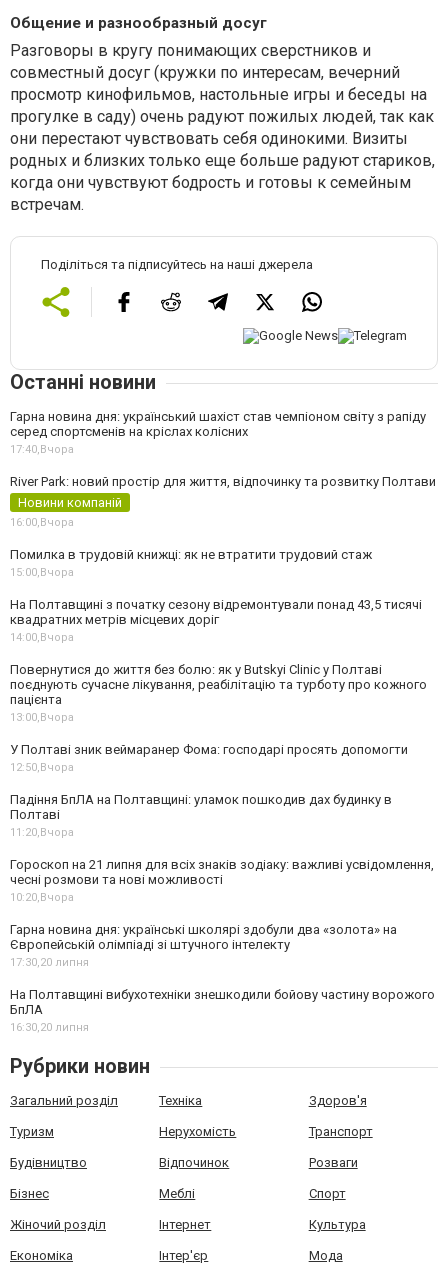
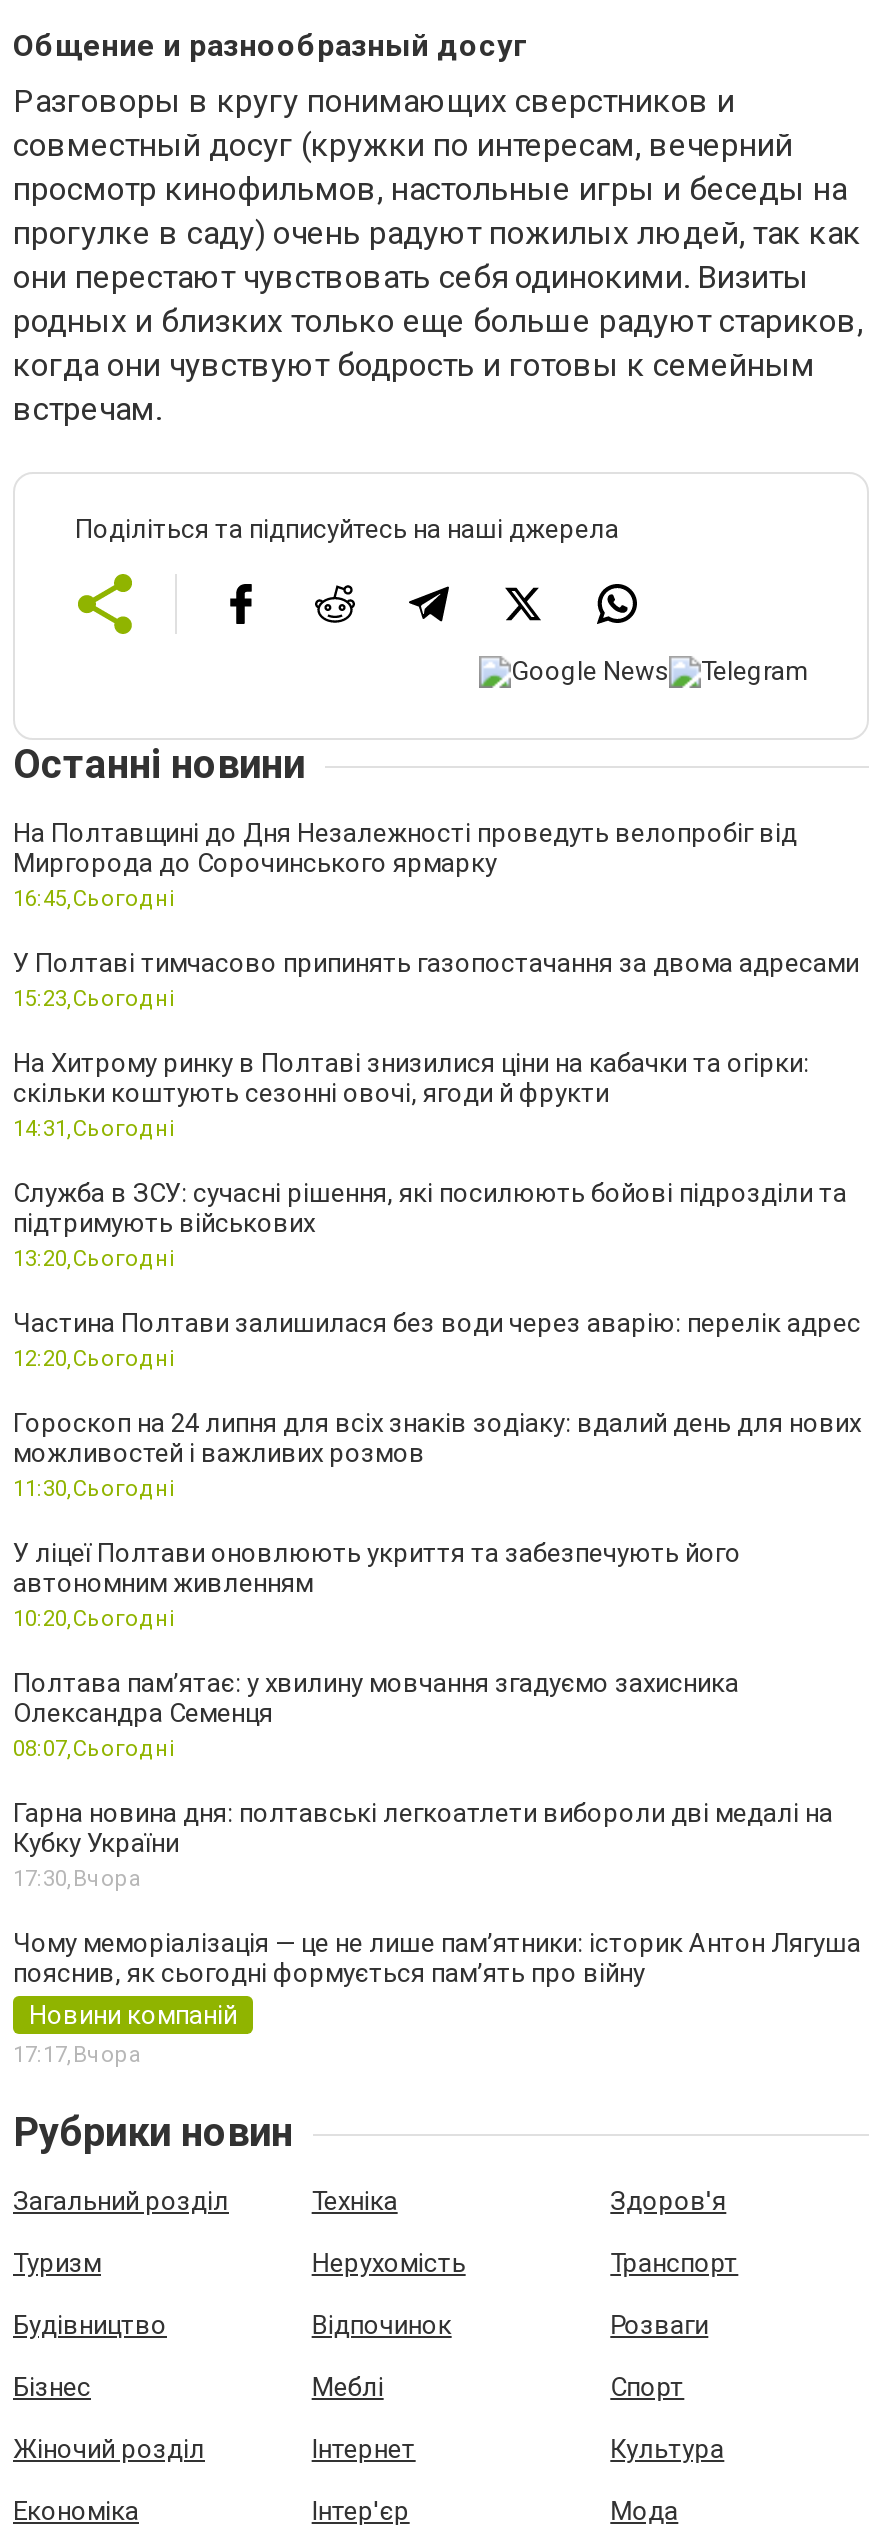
- Гарна новина дня: український шахіст став чемпіоном світу з рапіду
- серед спортсменів на кріслах колісних
- 17:40,Вчора
- River Park: новий простір для життя, відпочинку та розвитку Полтави
+ На Полтавщині до Дня Незалежності проведуть велопробіг від
+ Миргорода до Сорочинського ярмарку
+ 16:45,Сьогодні
+ У Полтаві тимчасово припинять газопостачання за двома адресами
+ 15:23,Сьогодні
+ На Хитрому ринку в Полтаві знизилися ціни на кабачки та огірки:
+ скільки коштують сезонні овочі, ягоди й фрукти
+ 14:31, Сьогодні
+ Служба в ЗСУ: сучасні рішення, які посилюють бойові підрозділи та
+ підтримують військових
+ 13:20,Сьогодні
+ Частина Полтави залишилася без води через аварію: перелік адрес
+ 12:20,Сьогодні
+ Гороскоп на 24 липня для всіх знаків зодіаку: вдалий день для нових
+ можливостей і важливих розмов
+ 11:30,Сьогодні
+ У ліцеї Полтави оновлюють укриття та забезпечують його
+ автономним живленням
+ 10:20,Сьогодні
+ Полтава пам’ятає: у хвилину мовчання згадуємо захисника
+ Олександра Семенця
+ 08:07,Сьогодні
+ Гарна новина дня: полтавські легкоатлети вибороли дві медалі на
+ Кубку України
+ 17:30, Вчора
+ Чому меморіалізація — це не лише пам’ятники: історик Антон Лягуша
+ пояснив, як сьогодні формується пам’ять про війну

moved down: Новини компаній

- 16:00,Вчора
- Помилка в трудовій книжці: як не втратити трудовий стаж
- 15:00,Вчора
- На Полтавщині з початку сезону відремонтували понад 43,5 тисячі
- квадратних метрів місцевих доріг
- 14:00,Вчора
- Повернутися до життя без болю: як у Butskyi Clinic у Полтаві
- поєднують сучасне лікування, реабілітацію та турботу про кожного
- пацієнта
- 13:00,Вчора
- У Полтаві зник веймаранер Фома: господарі просять допомогти
- 12:50,Вчора
- Падіння БпЛА на Полтавщині: уламок пошкодив дах будинку в
- Полтаві
- 11:20,Вчора
- Гороскоп на 21 липня для всіх знаків зодіаку: важливі усвідомлення,
- чесні розмови та нові можливості
- 10:20,Вчора
- Гарна новина дня: українські школярі здобули два «золота» на
- Європейській олімпіаді зі штучного інтелекту
- 17:30,20 липня
- На Полтавщині вибухотехніки знешкодили бойову частину ворожого
- БпЛА
- 16:30,20 липня
+ 17:17, Вчора
